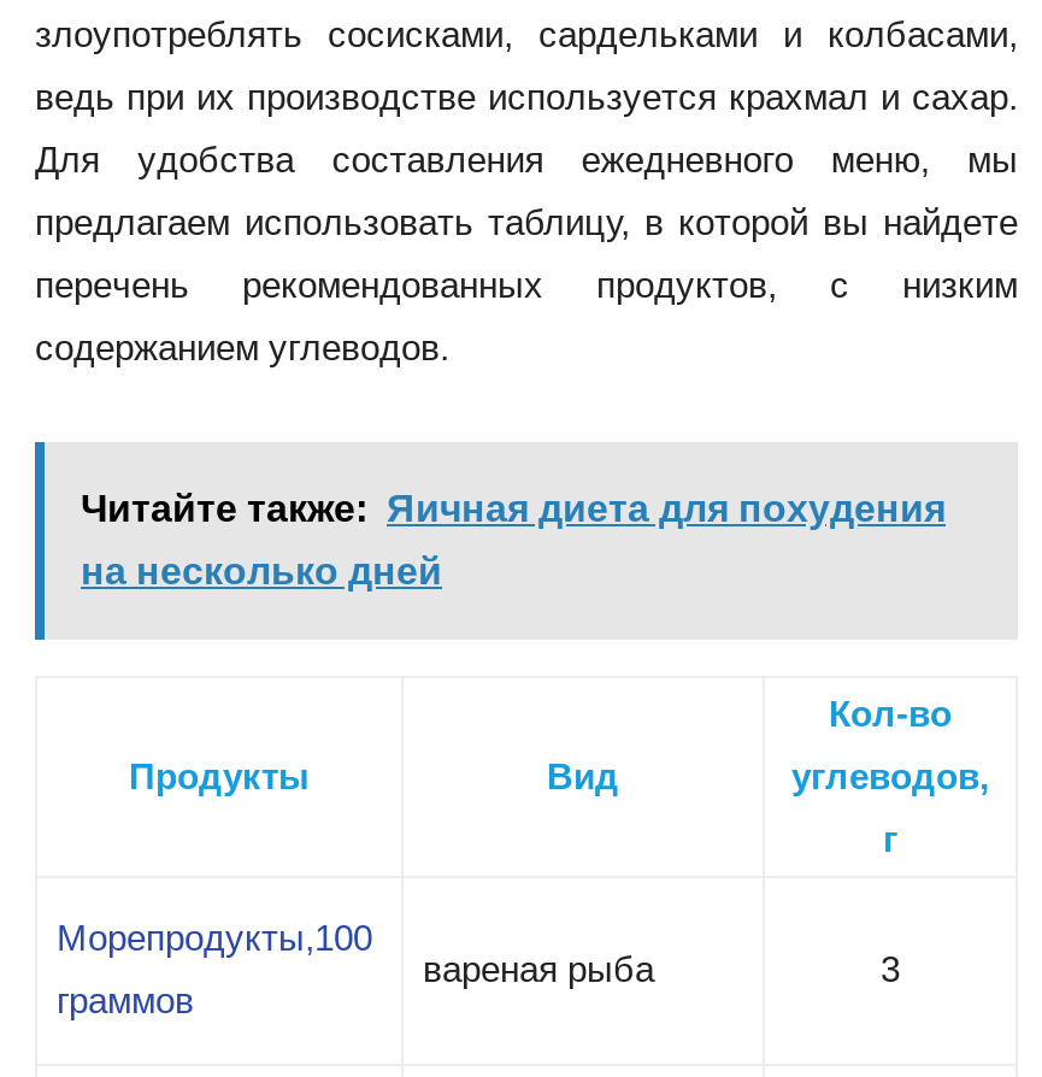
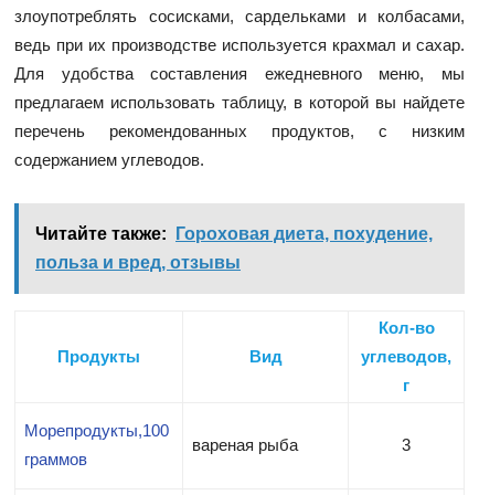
- Читайте также: Яичная диета для похудения
+ Читайте также: Гороховая диета, похудение,

- на несколько дней
+ польза и вред, отзывы
